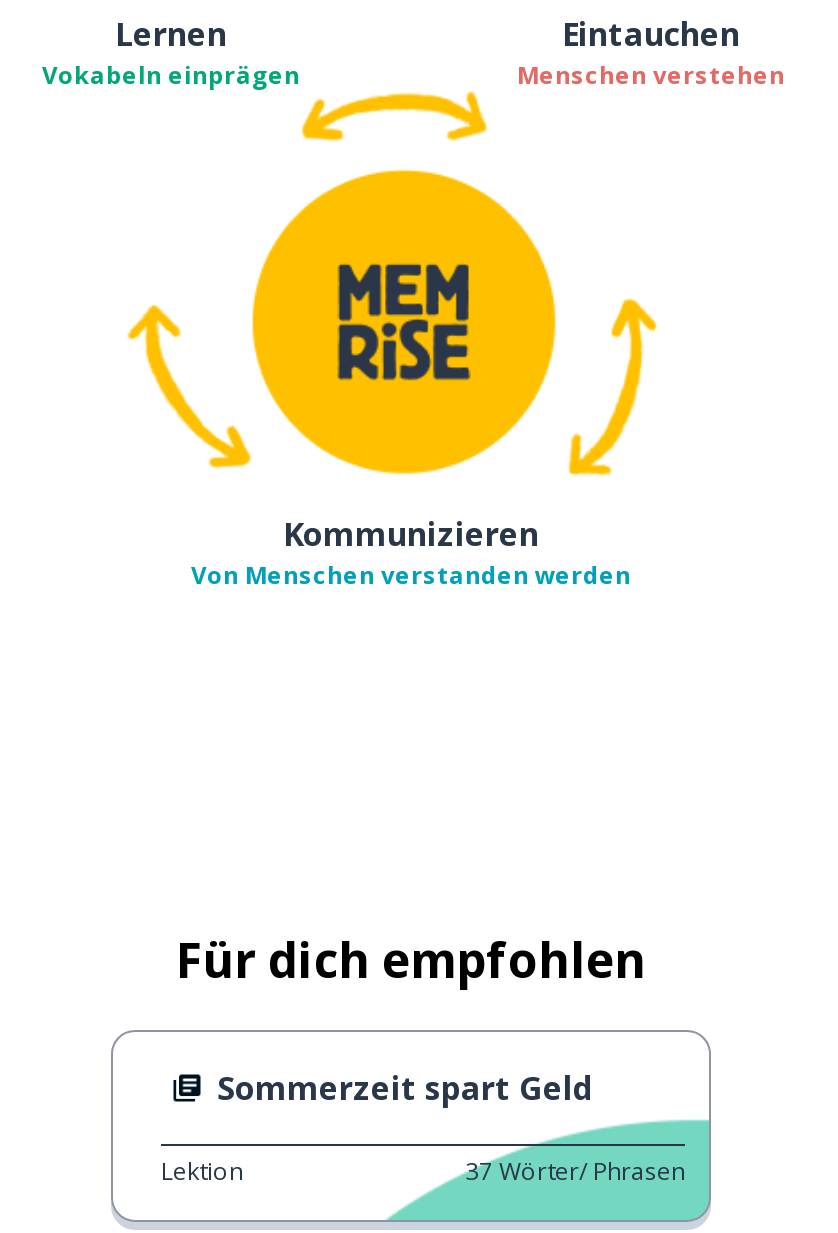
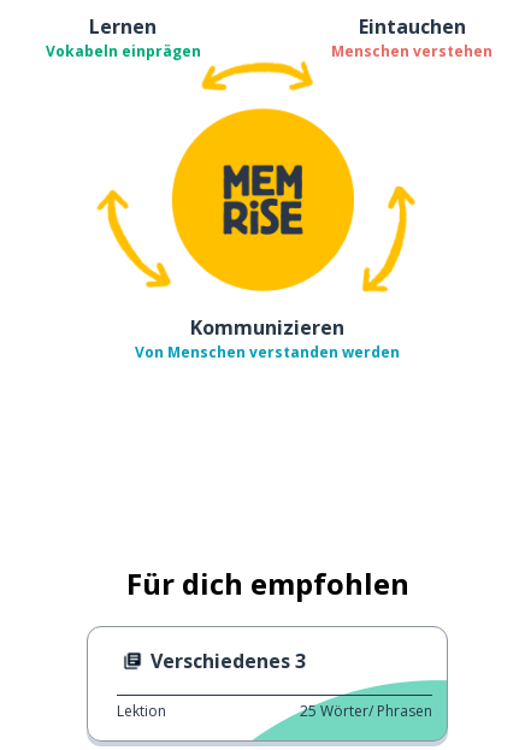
- Sommerzeit spart Geld
+ Verschiedenes 3

- 37 Wörter/ Phrasen
+ 25 Wörter/ Phrasen
